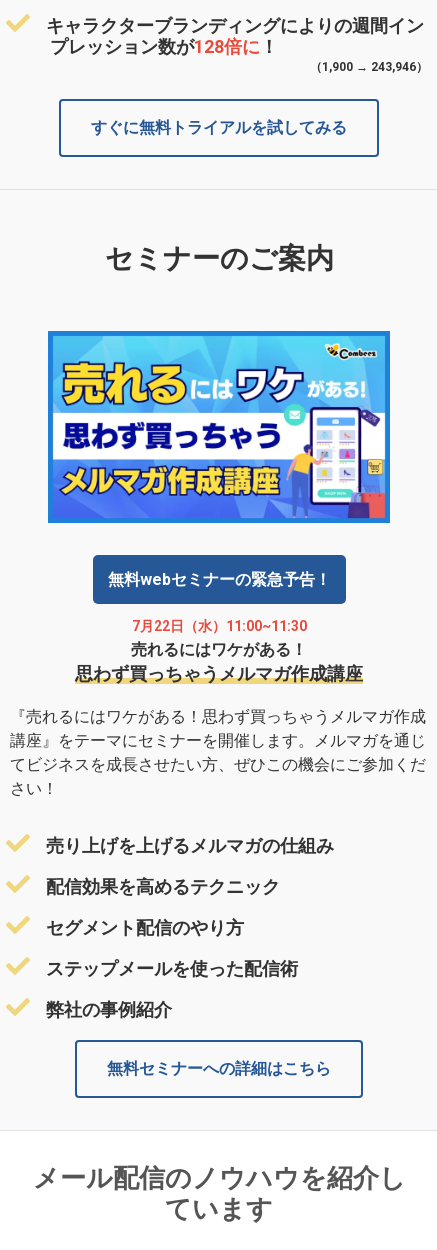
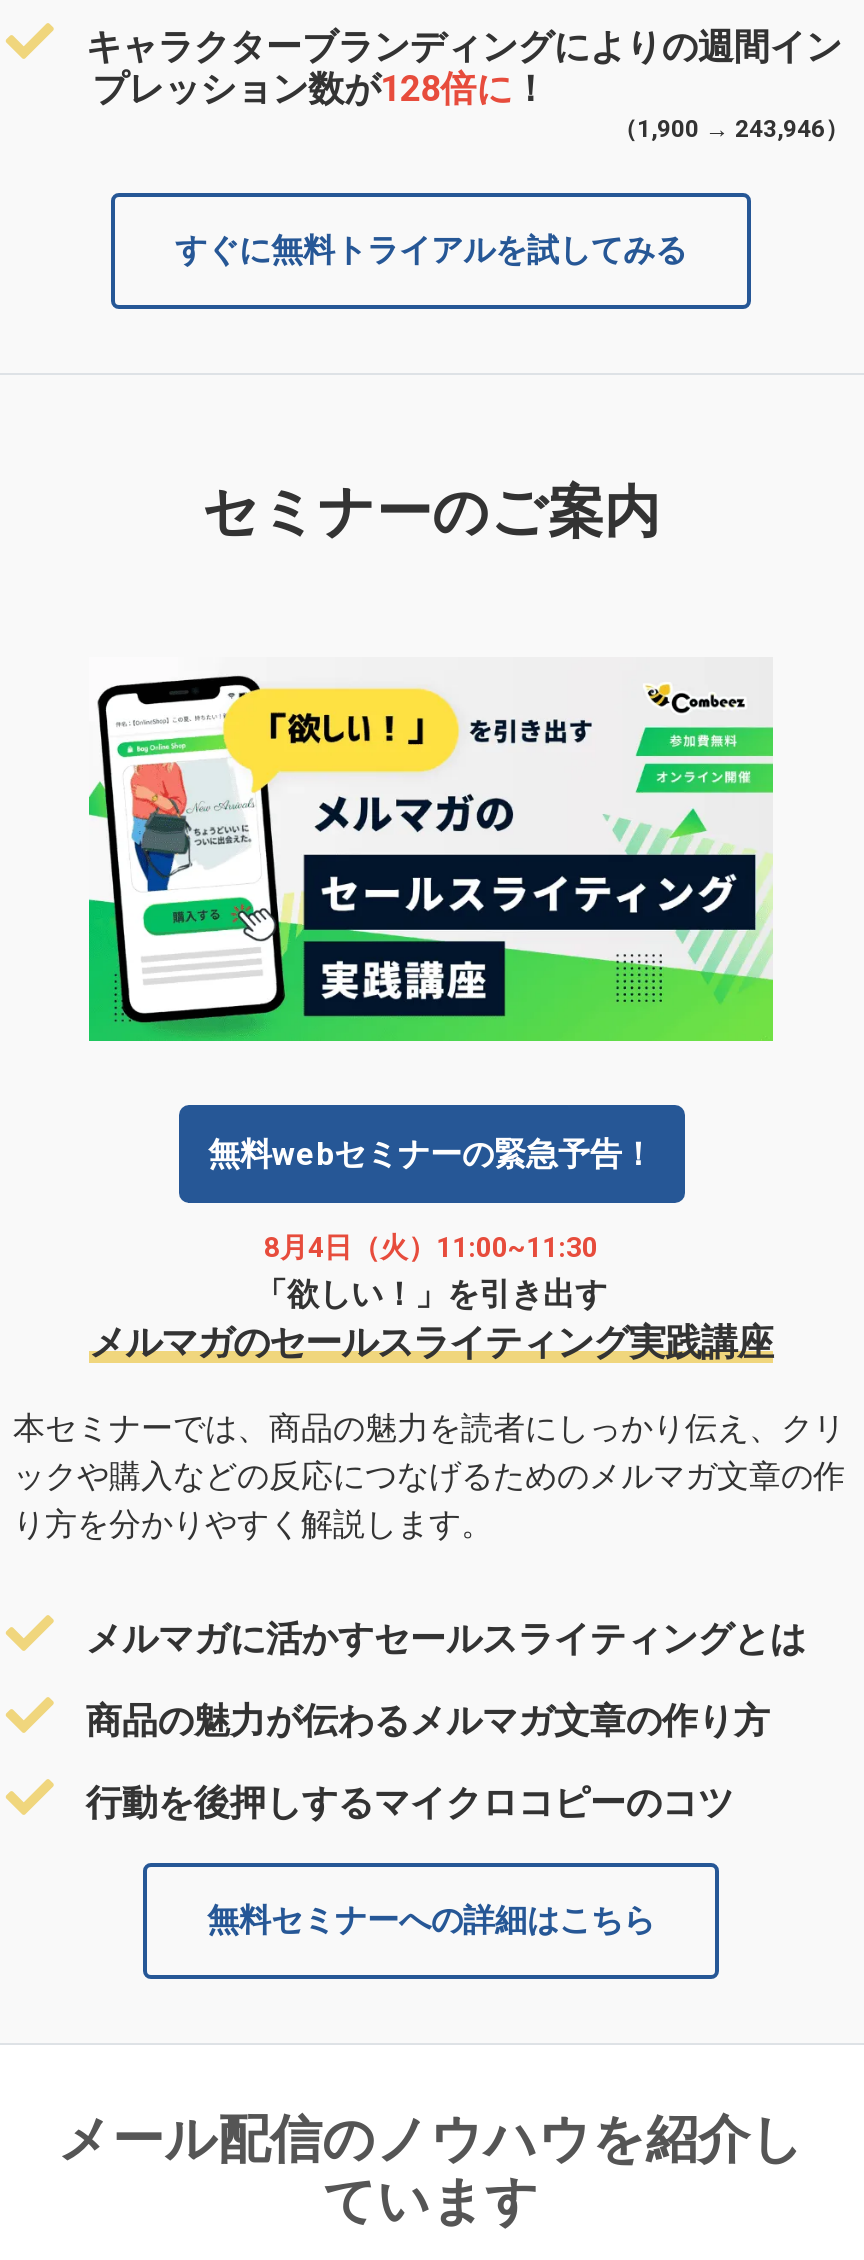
- [image]
+ [image]

- 7月22日（水）11:00~11:30
- 売れるにはワケがある！
- 思わず買っちゃうメルマガ作成講座
- 『売れるにはワケがある！思わず買っちゃうメルマガ作成
- 講座』をテーマにセミナーを開催します。メルマガを通じ
- てビジネスを成長させたい方、ぜひこの機会にご参加くだ
- さい！
- 売り上げを上げるメルマガの仕組み
- 配信効果を高めるテクニック
- セグメント配信のやり方
- ステップメールを使った配信術
- 弊社の事例紹介
+ 8月4日（火）11:00~11:30
+ 「欲しい！」を引き出す
+ メルマガのセールスライティング実践講座
+ 本セミナーでは、商品の魅力を読者にしっかり伝え、クリ
+ ックや購入などの反応につなげるためのメルマガ文章の作
+ り方を分かりやすく解説します。
+ メルマガに活かすセールスライティングとは
+ 商品の魅力が伝わるメルマガ文章の作り方
+ 行動を後押しするマイクロコピーのコツ
